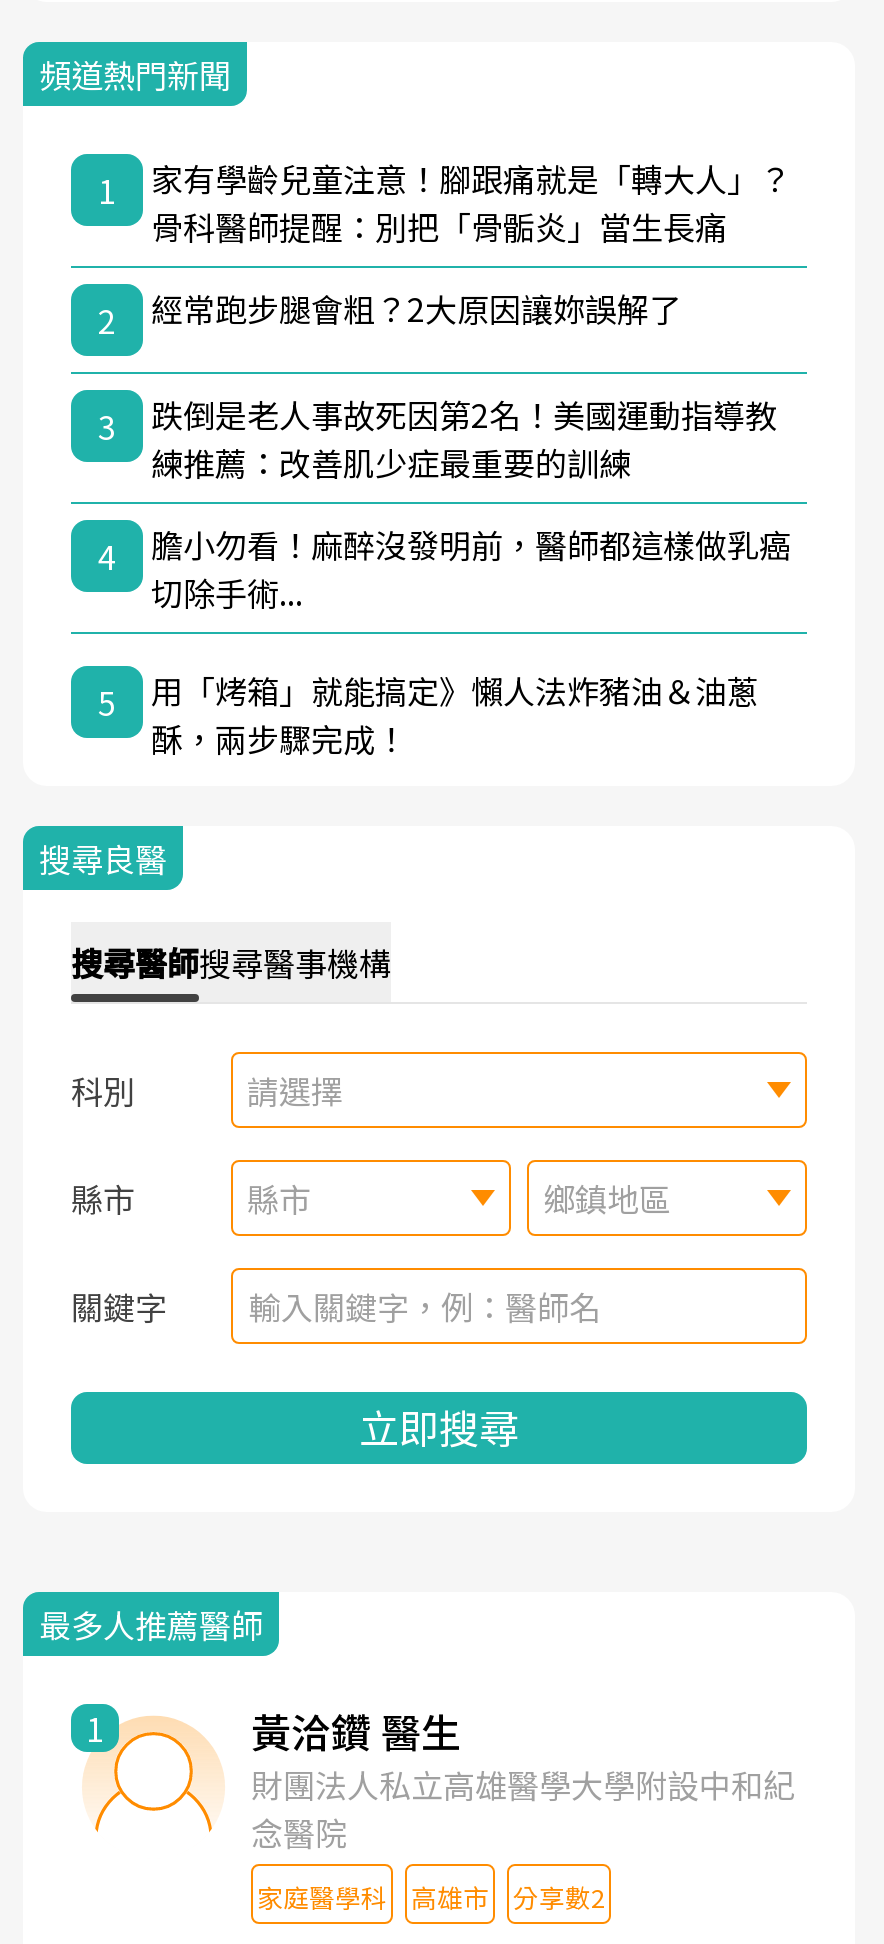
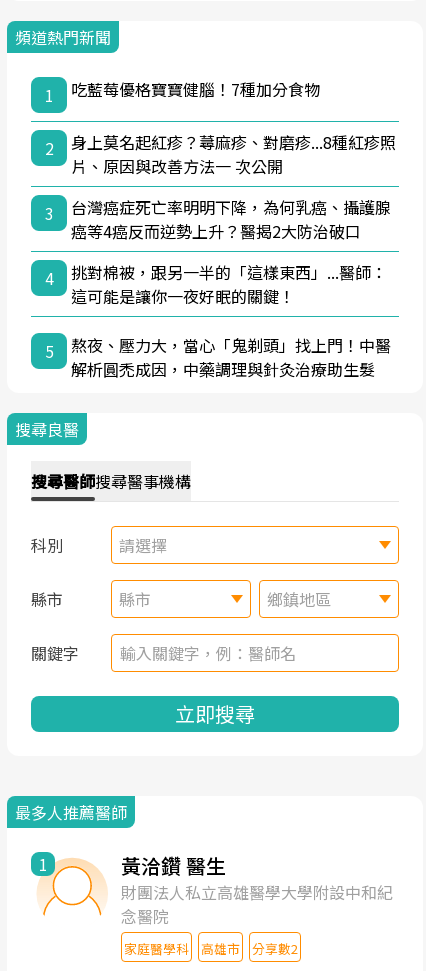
- 家有學齡兒童注意！腳跟痛就是「轉大人」？
- 骨科醫師提醒：別把「骨骺炎」當生長痛
+ 吃藍莓優格寶寶健腦！7種加分食物

- 經常跑步腿會粗？2大原因讓妳誤解了
+ 身上莫名起紅疹？蕁麻疹、對磨疹...8種紅疹照
+ 片、原因與改善方法一 次公開

- 跌倒是老人事故死因第2名！美國運動指導教
- 練推薦：改善肌少症最重要的訓練
+ 台灣癌症死亡率明明下降，為何乳癌、攝護腺
+ 癌等4癌反而逆勢上升？醫揭2大防治破口

- 膽小勿看！麻醉沒發明前，醫師都這樣做乳癌
- 切除手術...
+ 挑對棉被，跟另一半的「這樣東西」...醫師：
+ 這可能是讓你一夜好眠的關鍵！

- 用「烤箱」就能搞定》懶人法炸豬油＆油蔥
- 酥，兩步驟完成！
+ 熬夜、壓力大，當心「鬼剃頭」找上門！中醫
+ 解析圓禿成因，中藥調理與針灸治療助生髮
